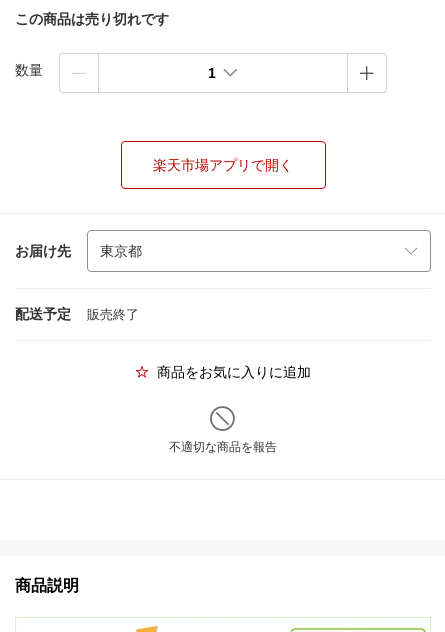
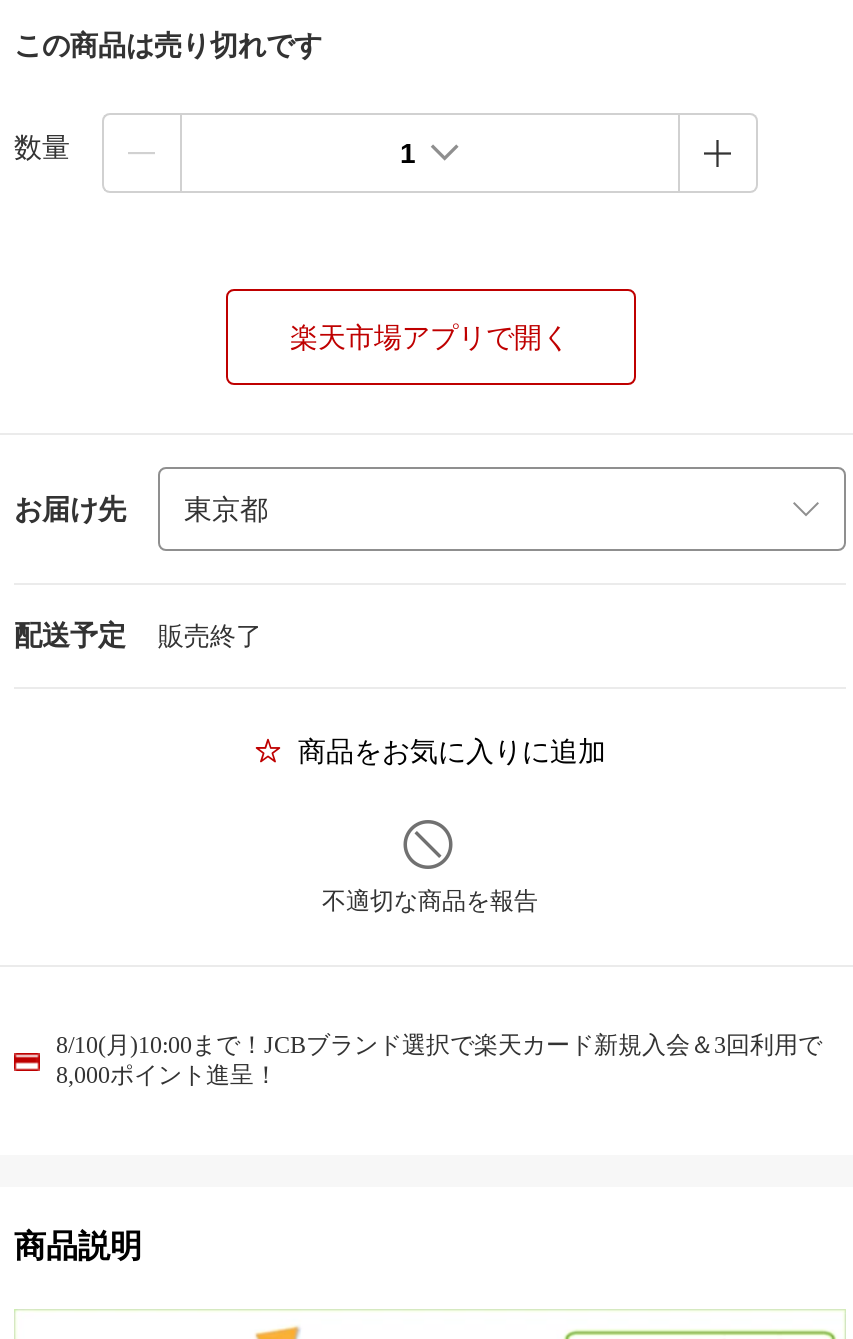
+ 8/10(月)10:00まで！JCBブランド選択で楽天カード新規入会＆3回利用で
+ 8,000ポイント進呈！
